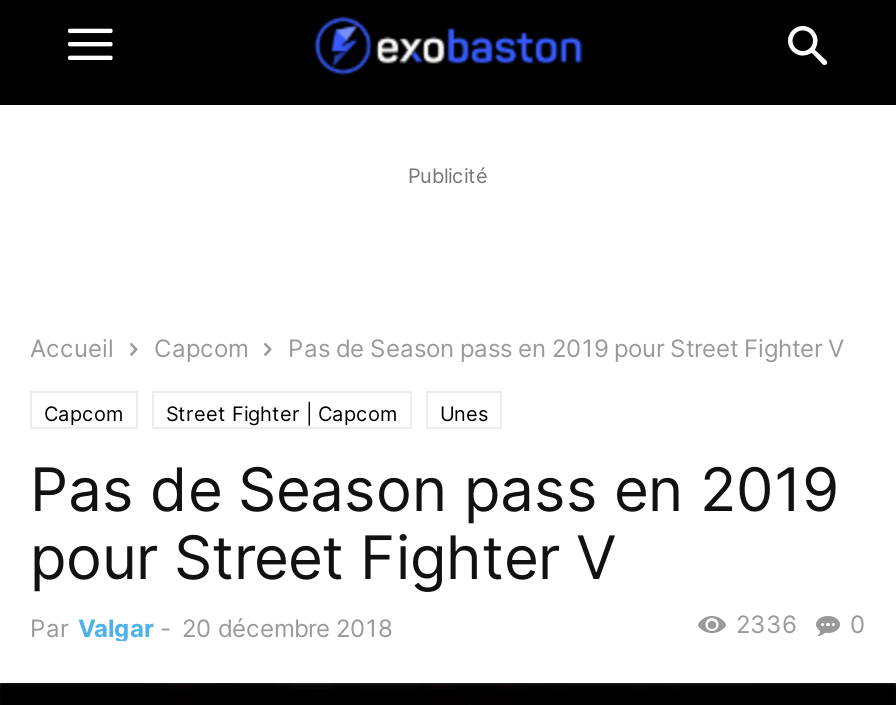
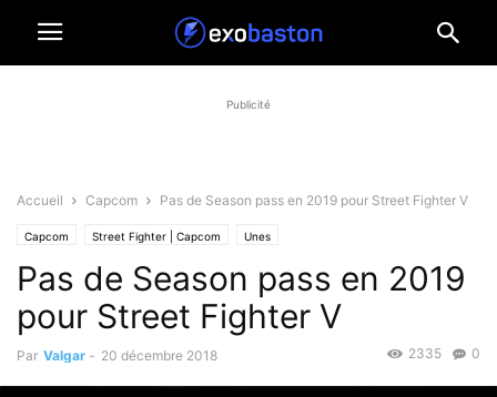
- 2336 0
+ 2335 0
